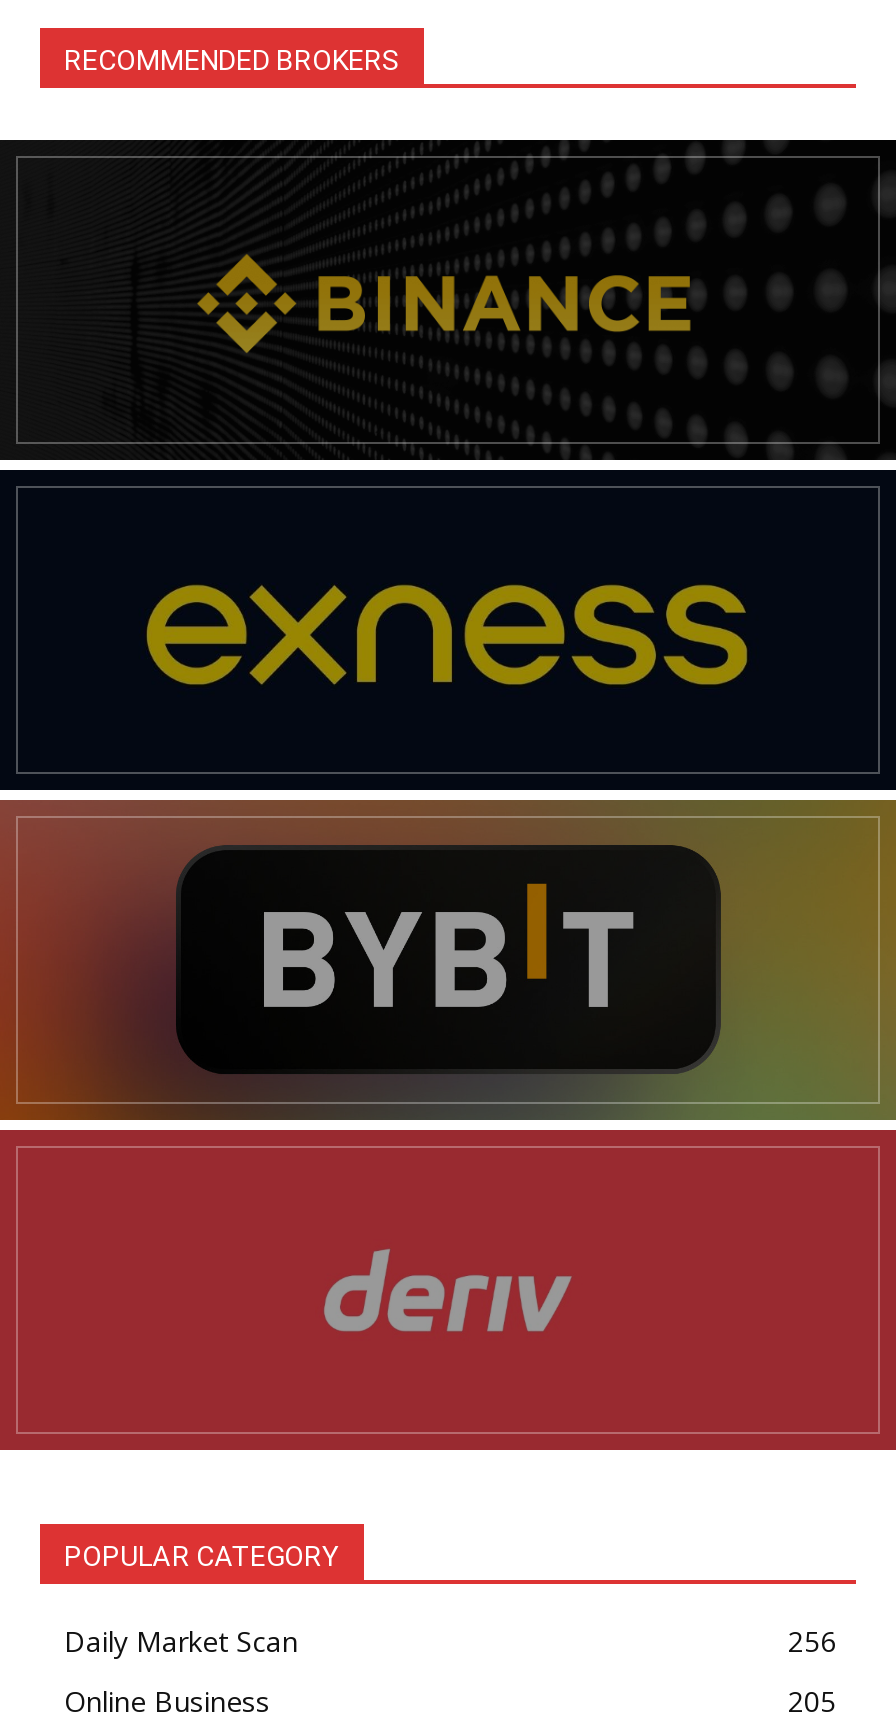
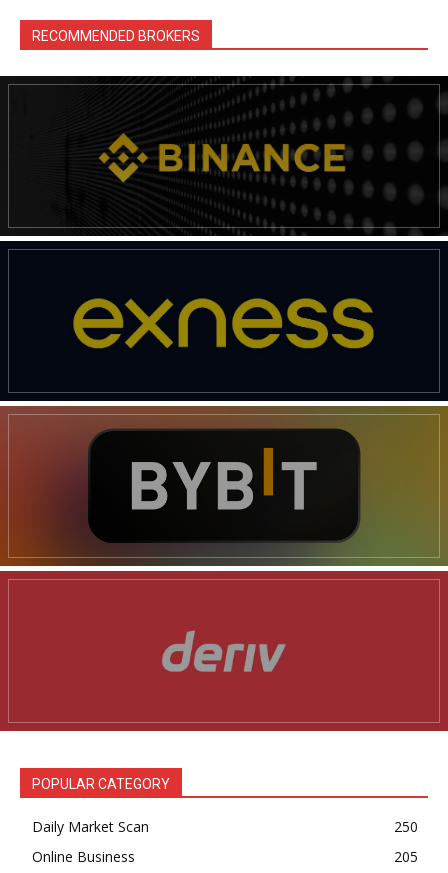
- 256
+ 250
